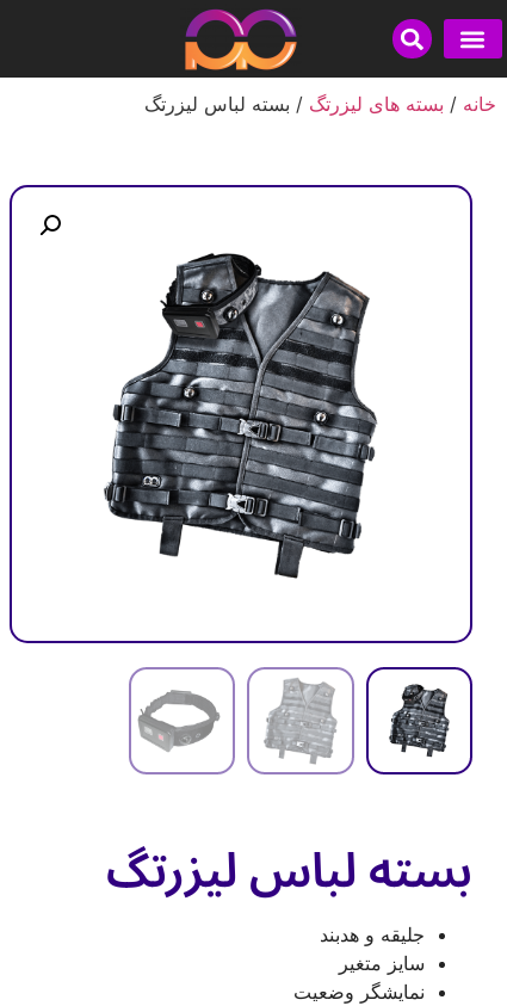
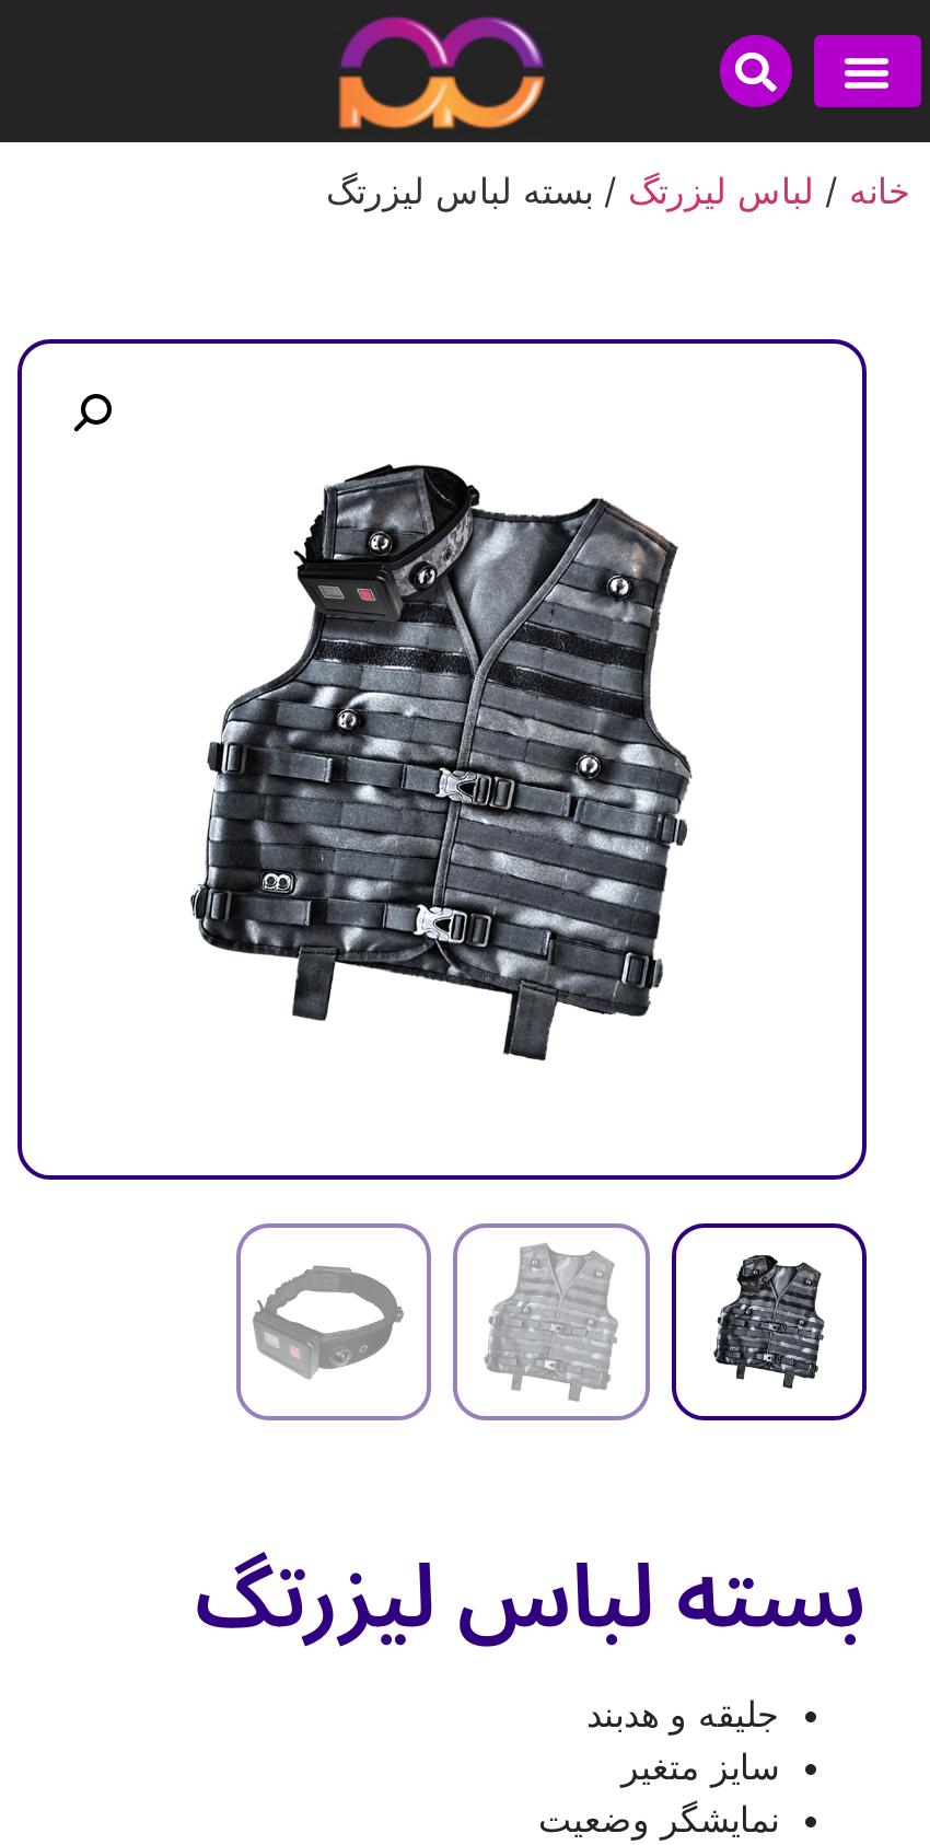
- خانه / بسته های لیزرتگ / بسته لباس لیزرتگ
+ خانه / لباس لیزرتگ / بسته لباس لیزرتگ
